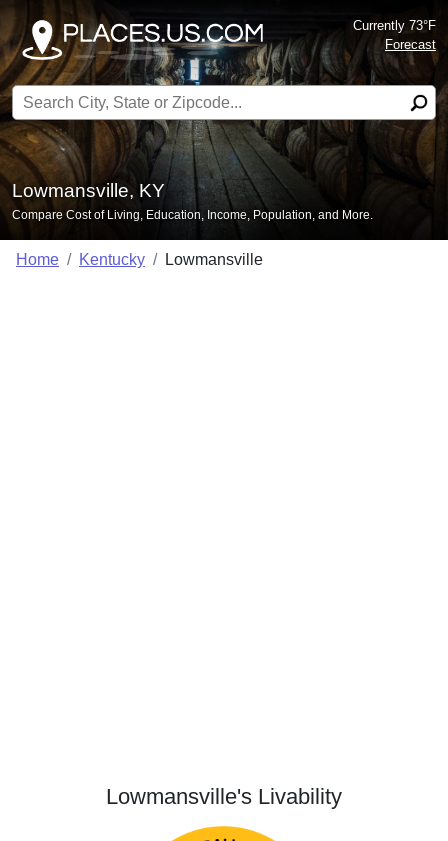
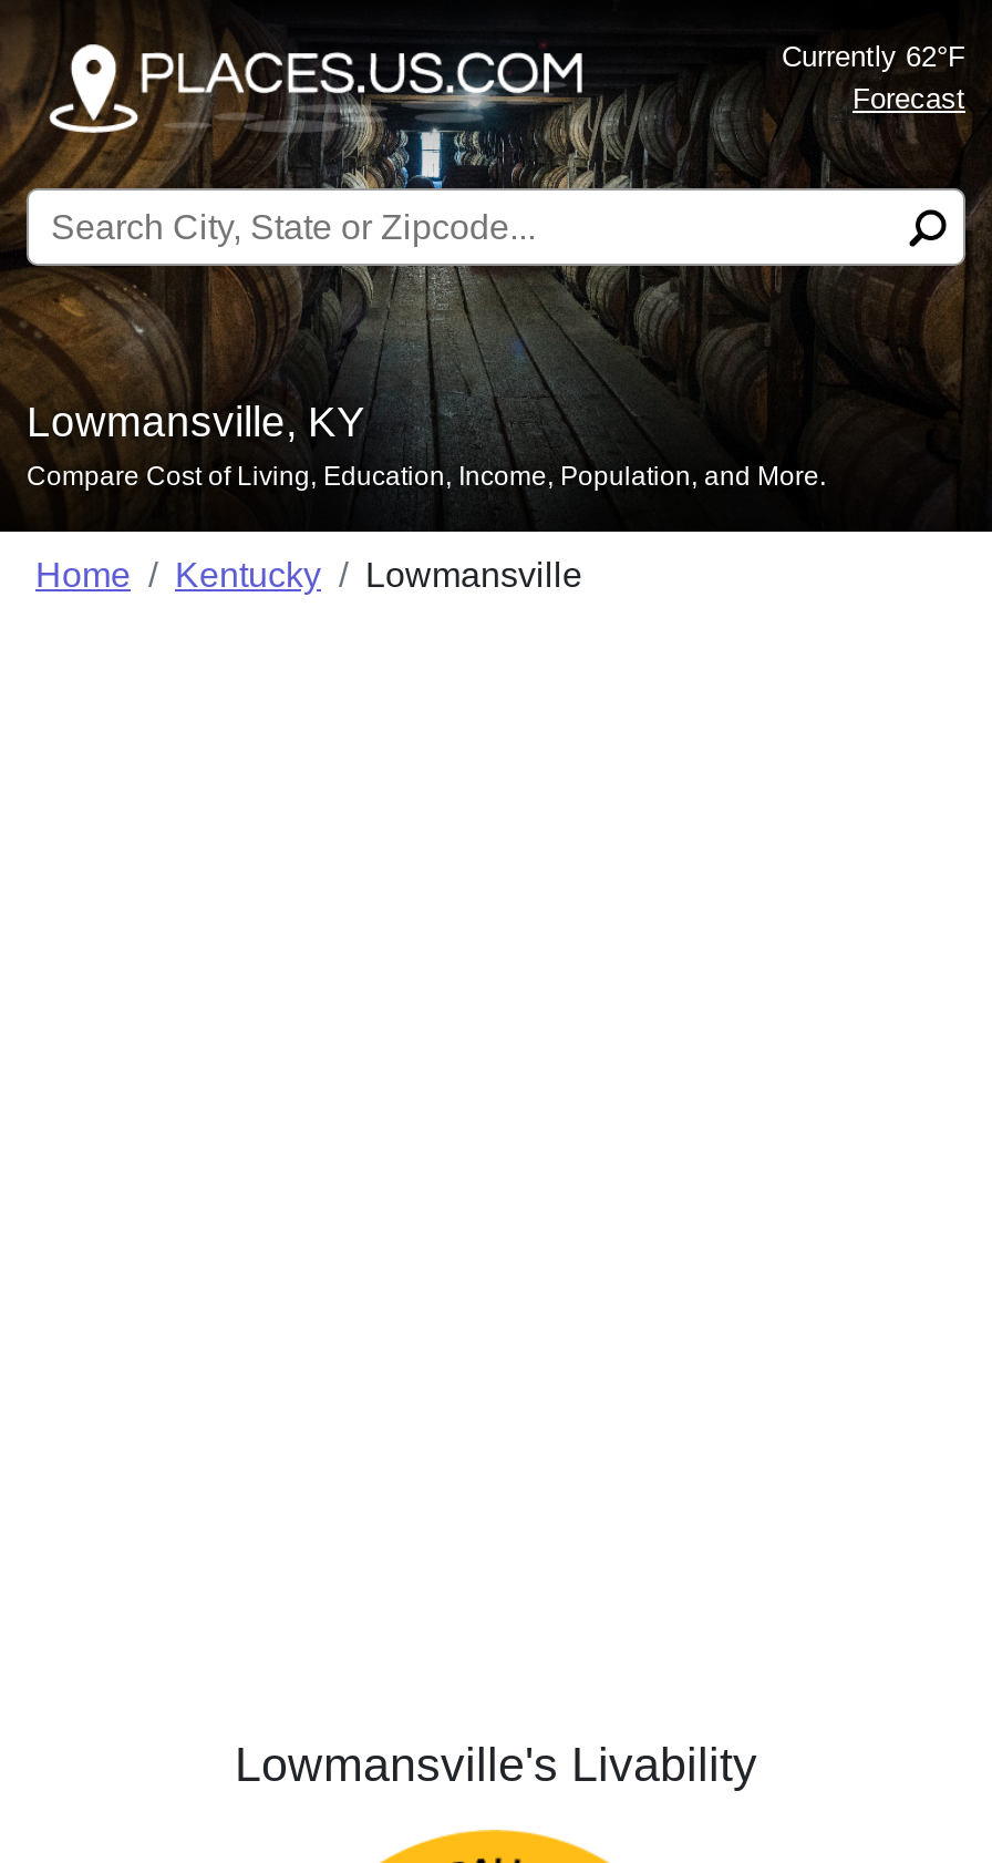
- Currently 73°F
+ Currently 62°F
